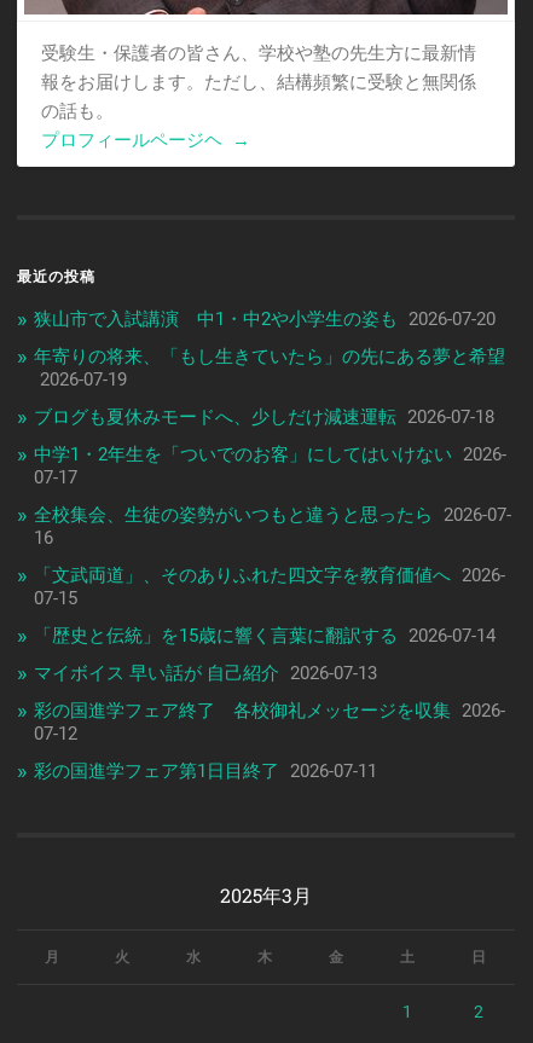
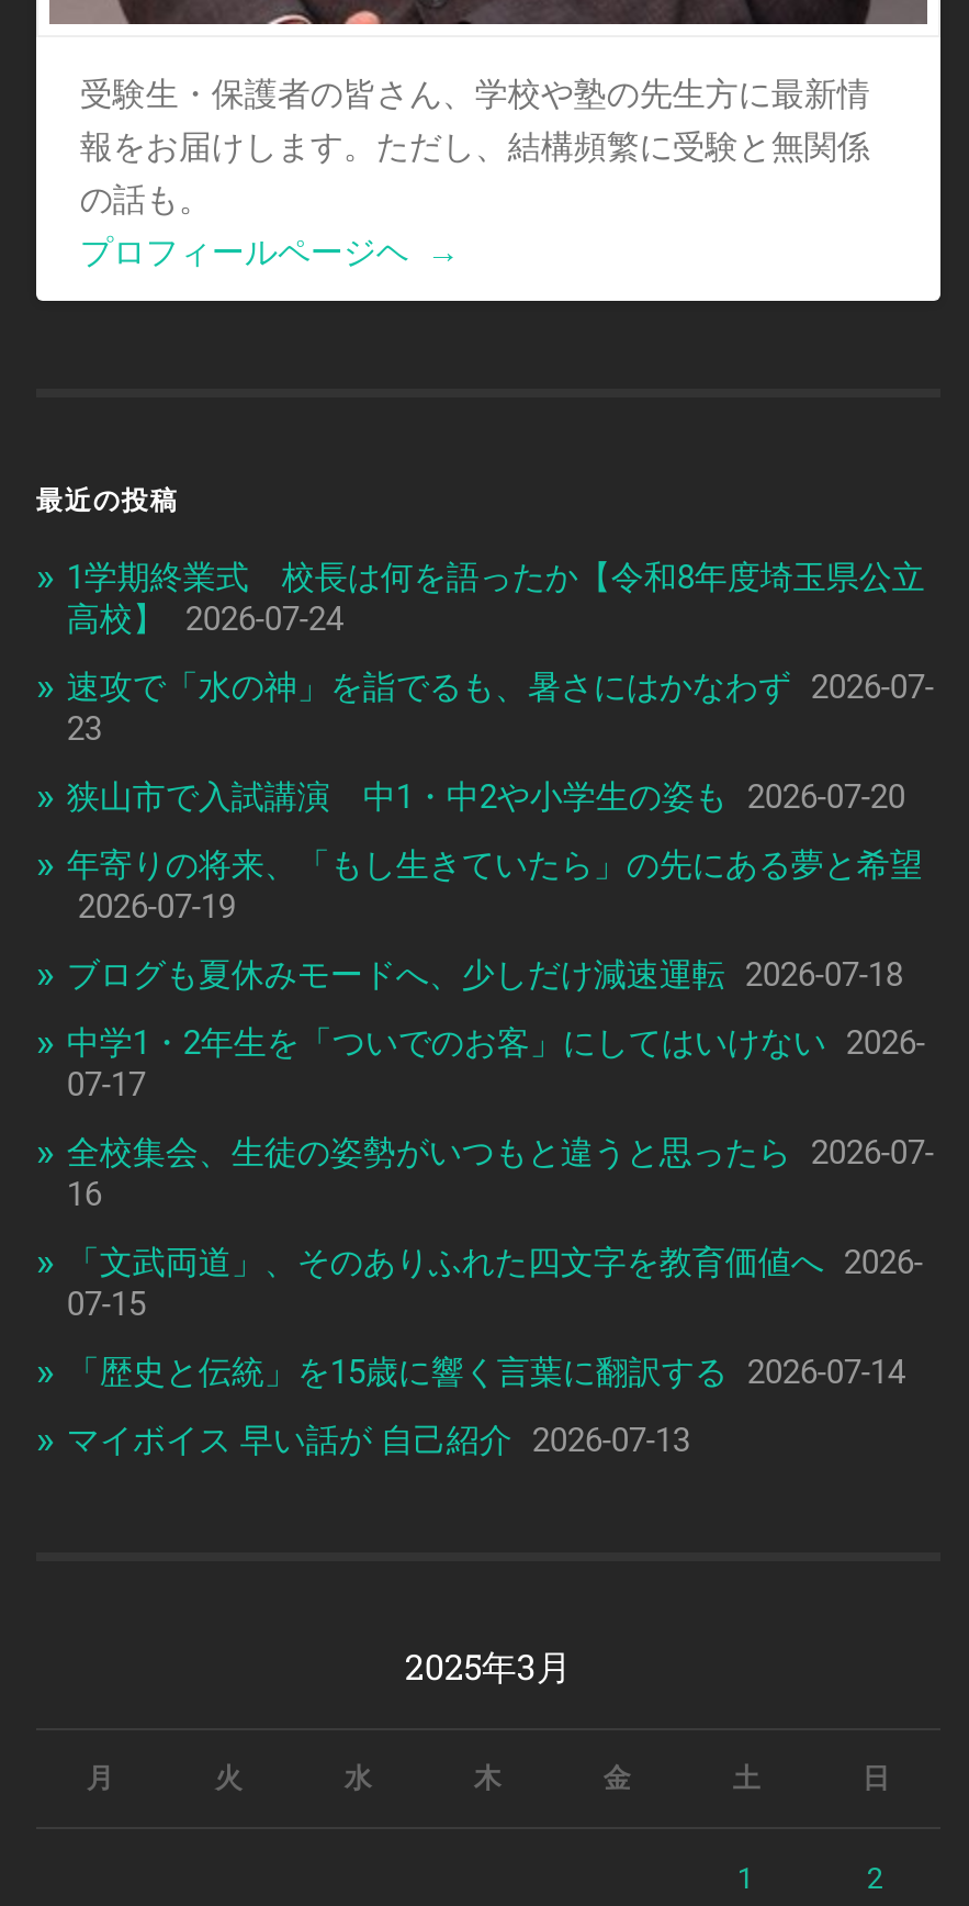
+ 1学期終業式 校長は何を語ったか【令和8年度埼玉県公立
+ 高校】 2026-07-24
+ 速攻で「水の神」を詣でるも、暑さにはかなわず 2026-07-
+ 23

moved down: 狭山市で入試講演 中1・中2や小学生の姿も 2026-07-20 | 年寄りの将来、「もし生きていたら」の先にある夢と希望 | 2026-07-19 | ... | 「歴史と伝統」を15歳に響く言葉に翻訳する 2026-07-14 | マイボイス 早い話が 自己紹介 2026-07-13

- 彩の国進学フェア終了 各校御礼メッセージを収集 2026-
- 07-12
- 彩の国進学フェア第1日目終了 2026-07-11
